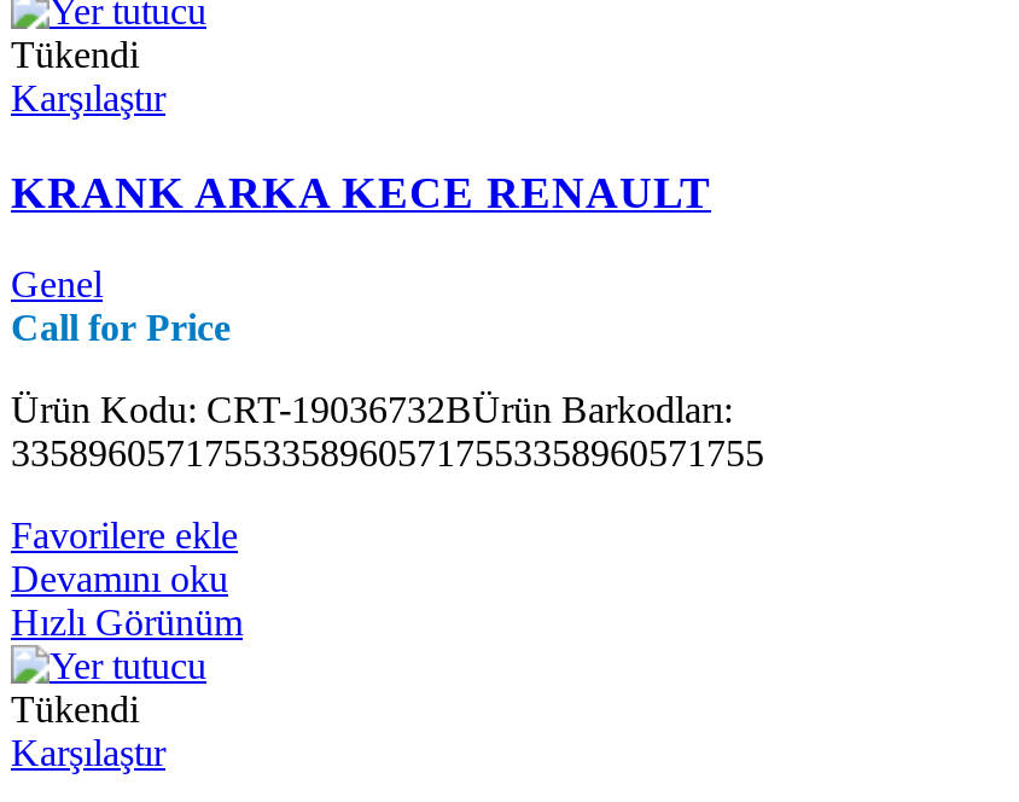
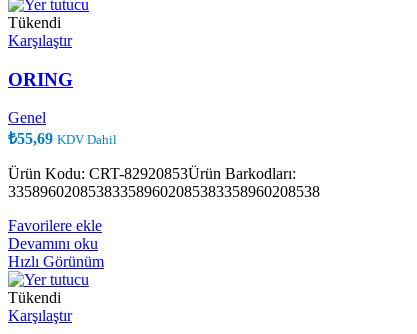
- KRANK ARKA KECE RENAULT
+ ORING

- Call for Price
+ ₺55,69 KDV Dahil

- Ürün Kodu: CRT-19036732BÜrün Barkodları:
- 335896057175533589605717553358960571755
+ Ürün Kodu: CRT-82920853Ürün Barkodları:
+ 335896020853833589602085383358960208538
